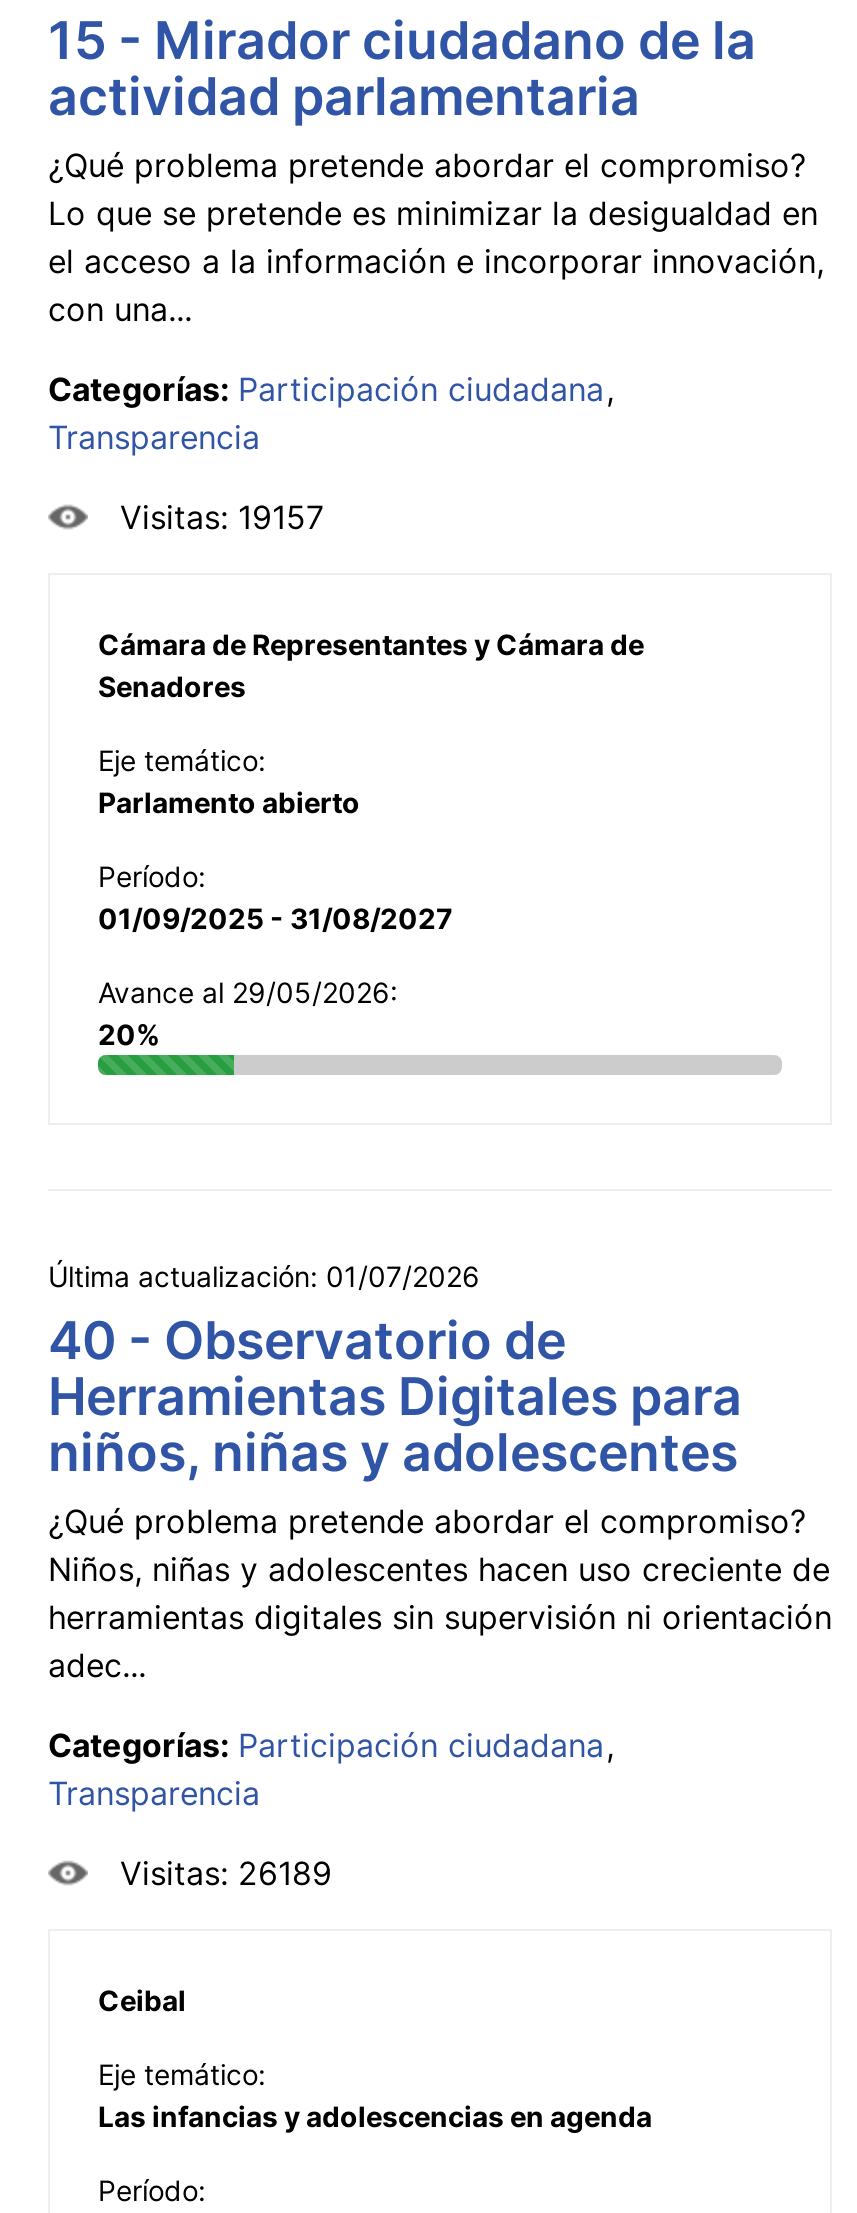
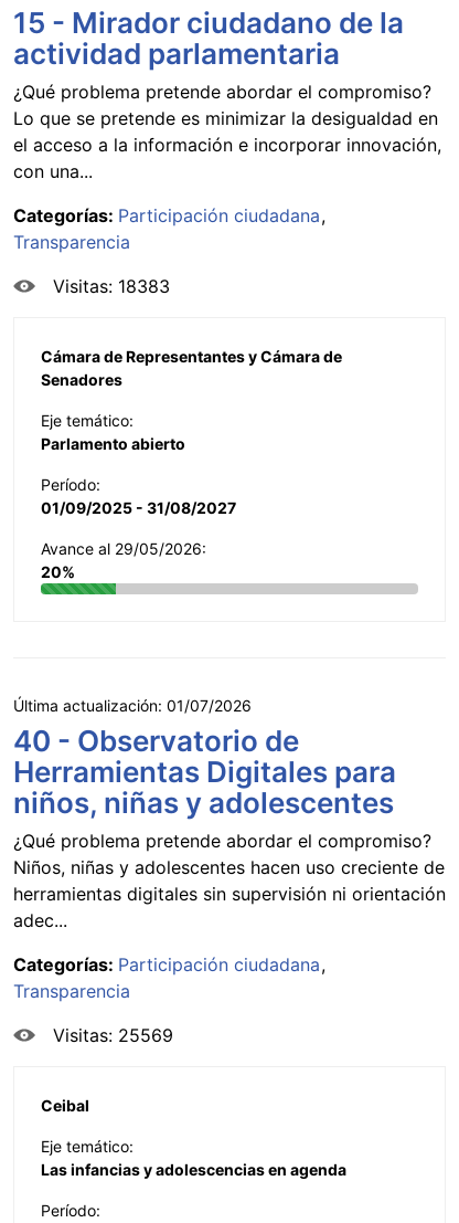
- Visitas: 19157
+ Visitas: 18383

- Visitas: 26189
+ Visitas: 25569
